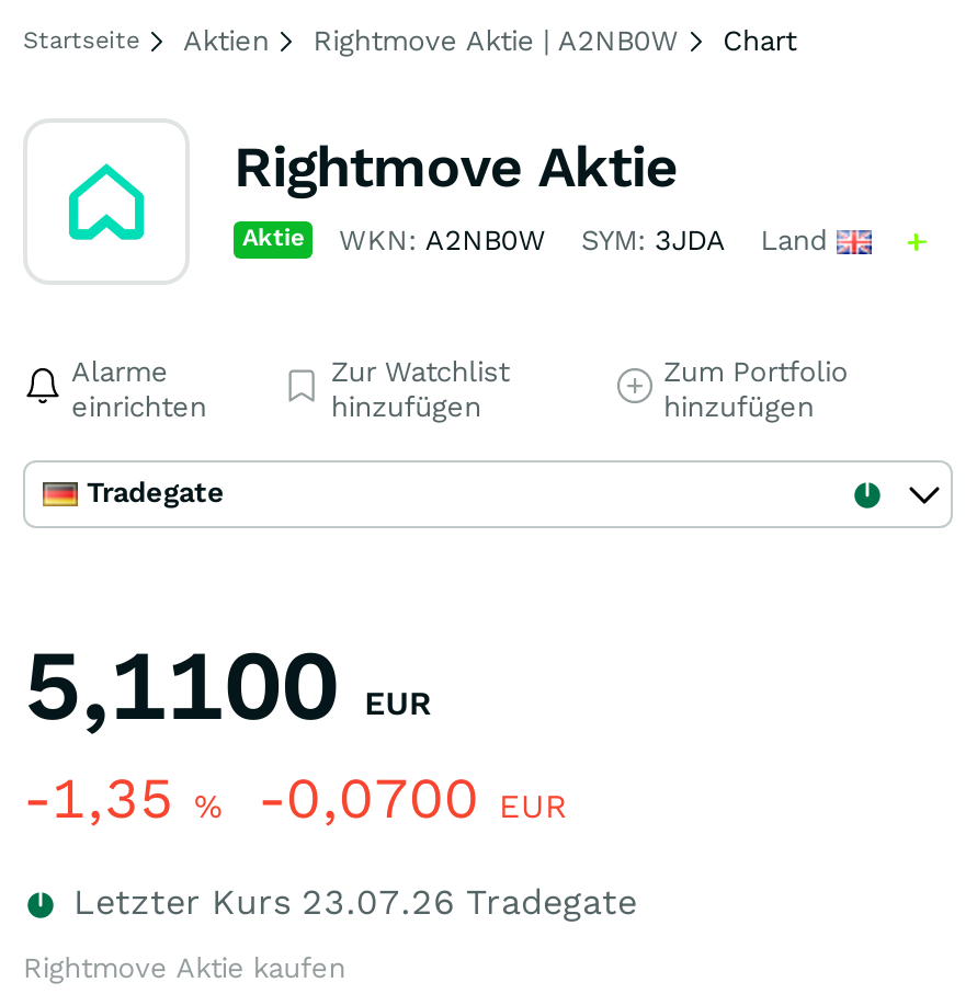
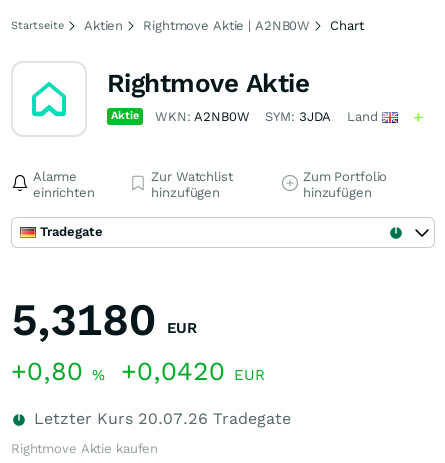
- 5,1100 EUR
+ 5,3180 EUR

- -1,35% -0,0700 EUR
+ +0,80% +0,0420 EUR

- Letzter Kurs 23.07.26 Tradegate
+ Letzter Kurs 20.07.26 Tradegate
